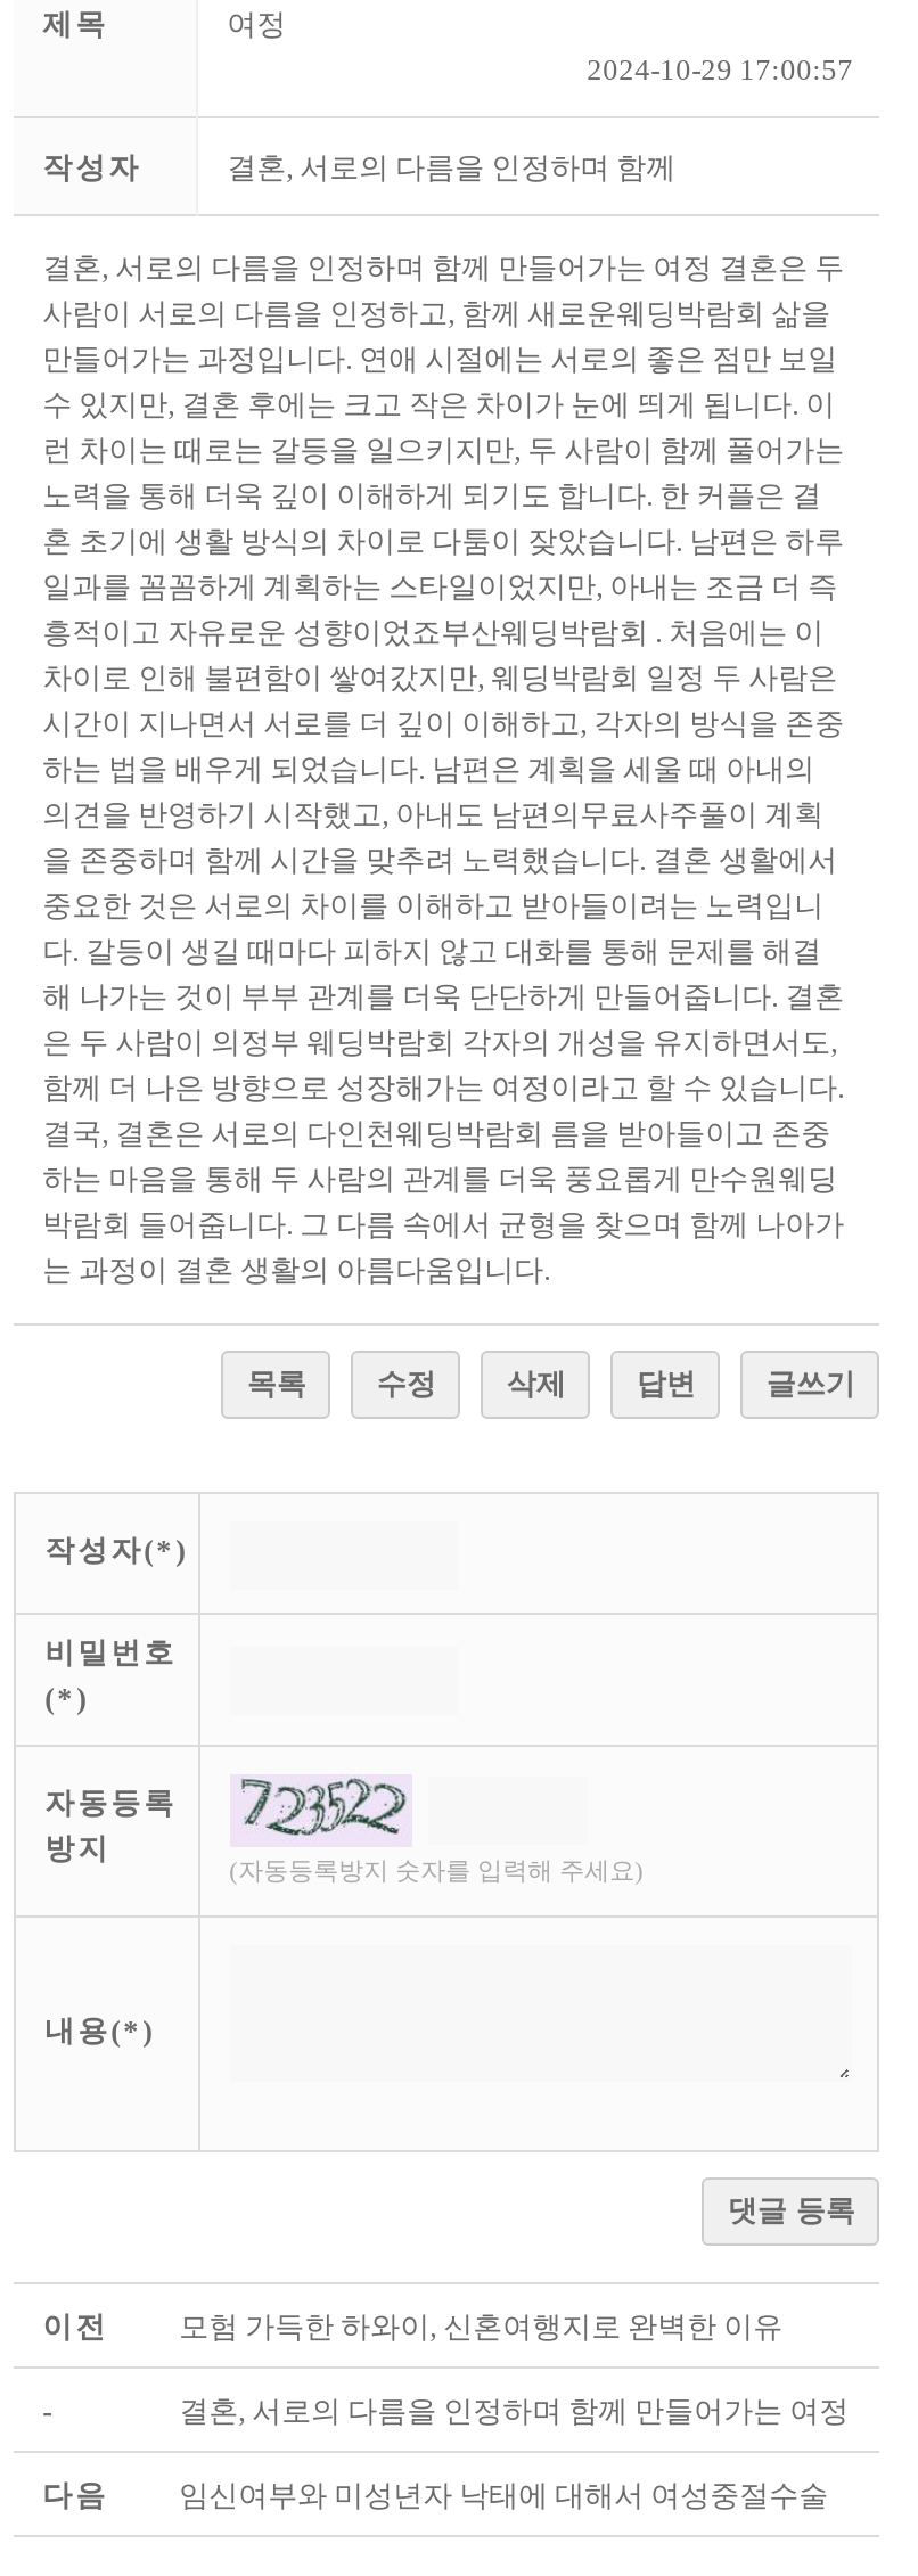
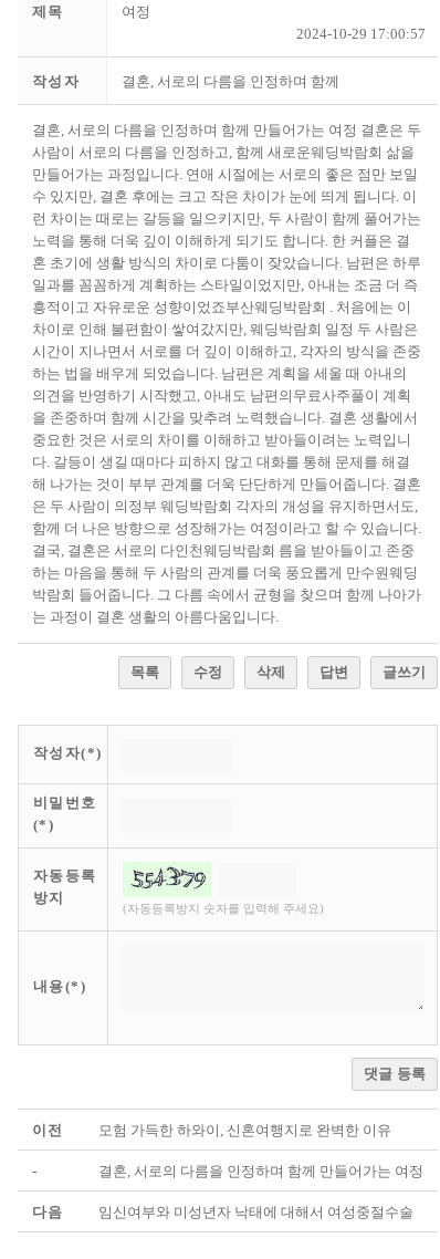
- [image]
+ [image]
